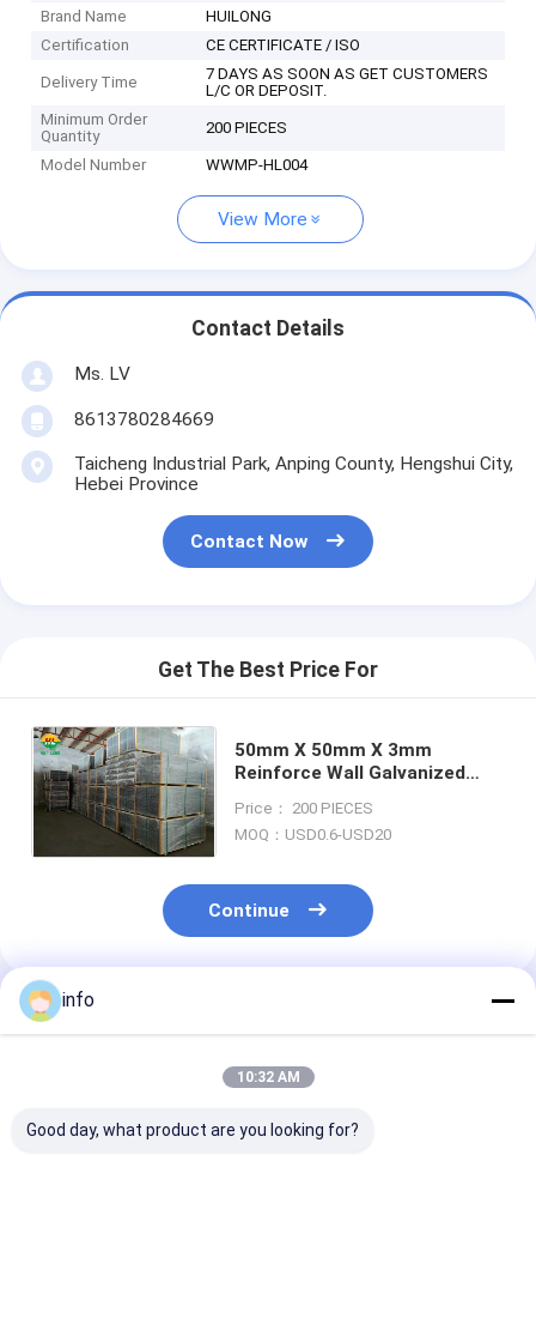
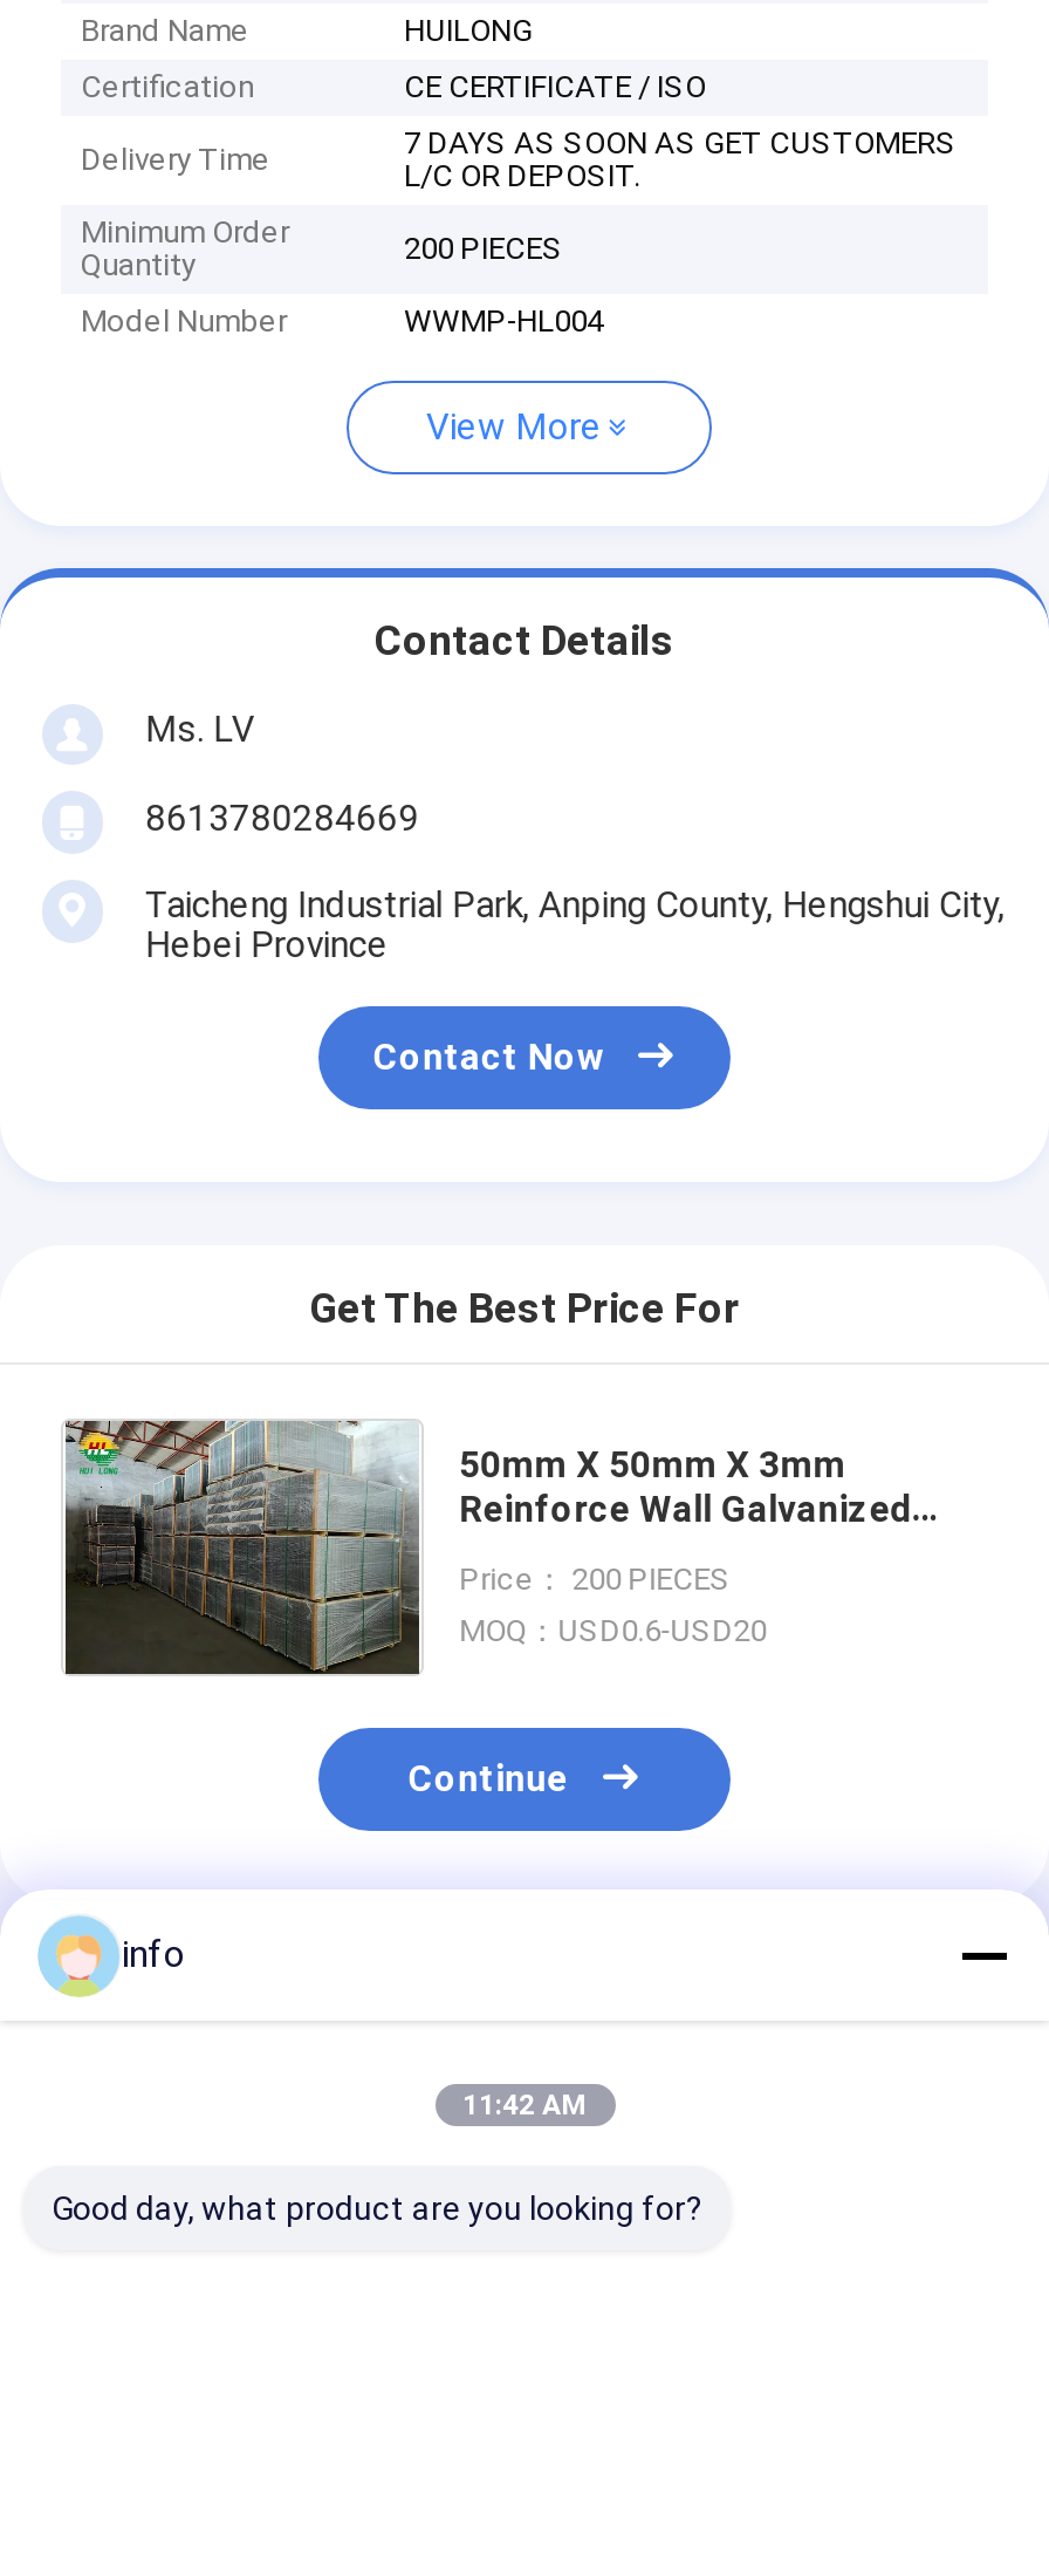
- 10:32 AM
+ 11:42 AM
